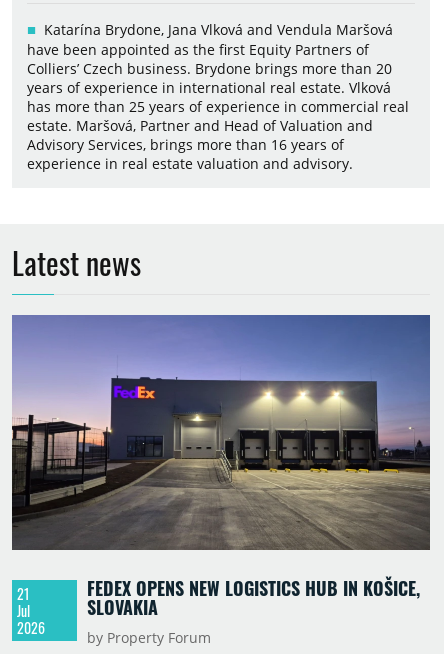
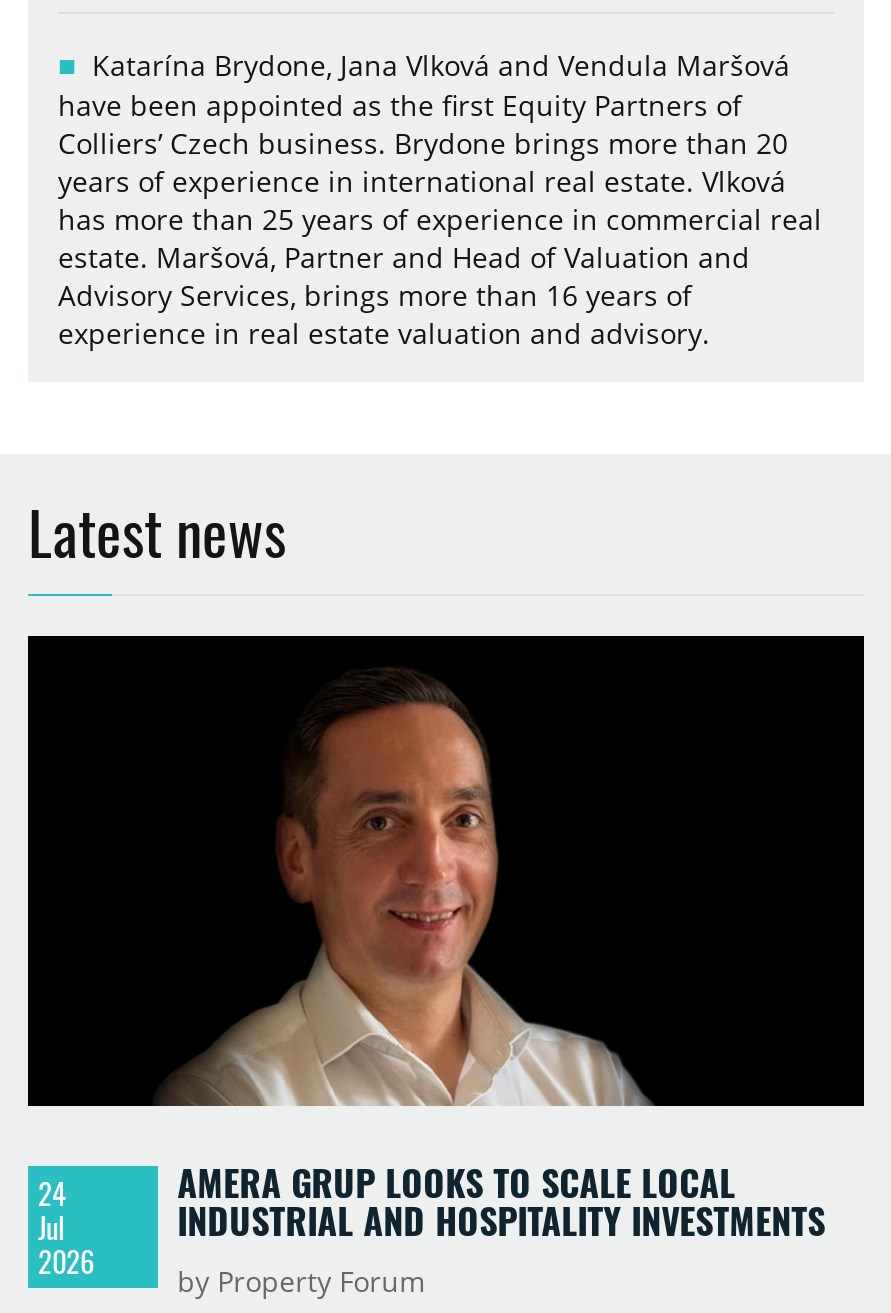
- [image]
- FEDEX OPENS NEW LOGISTICS HUB IN KOŠICE,
- SLOVAKIA
+ [image]
+ AMERA GRUP LOOKS TO SCALE LOCAL
+ INDUSTRIAL AND HOSPITALITY INVESTMENTS

- 21
+ 24
